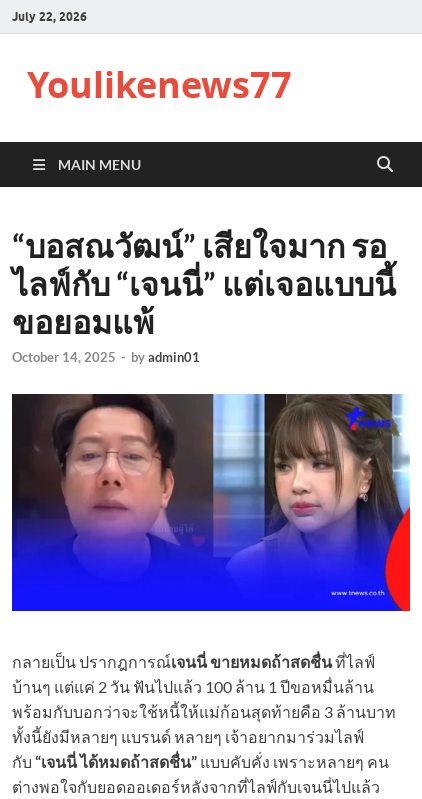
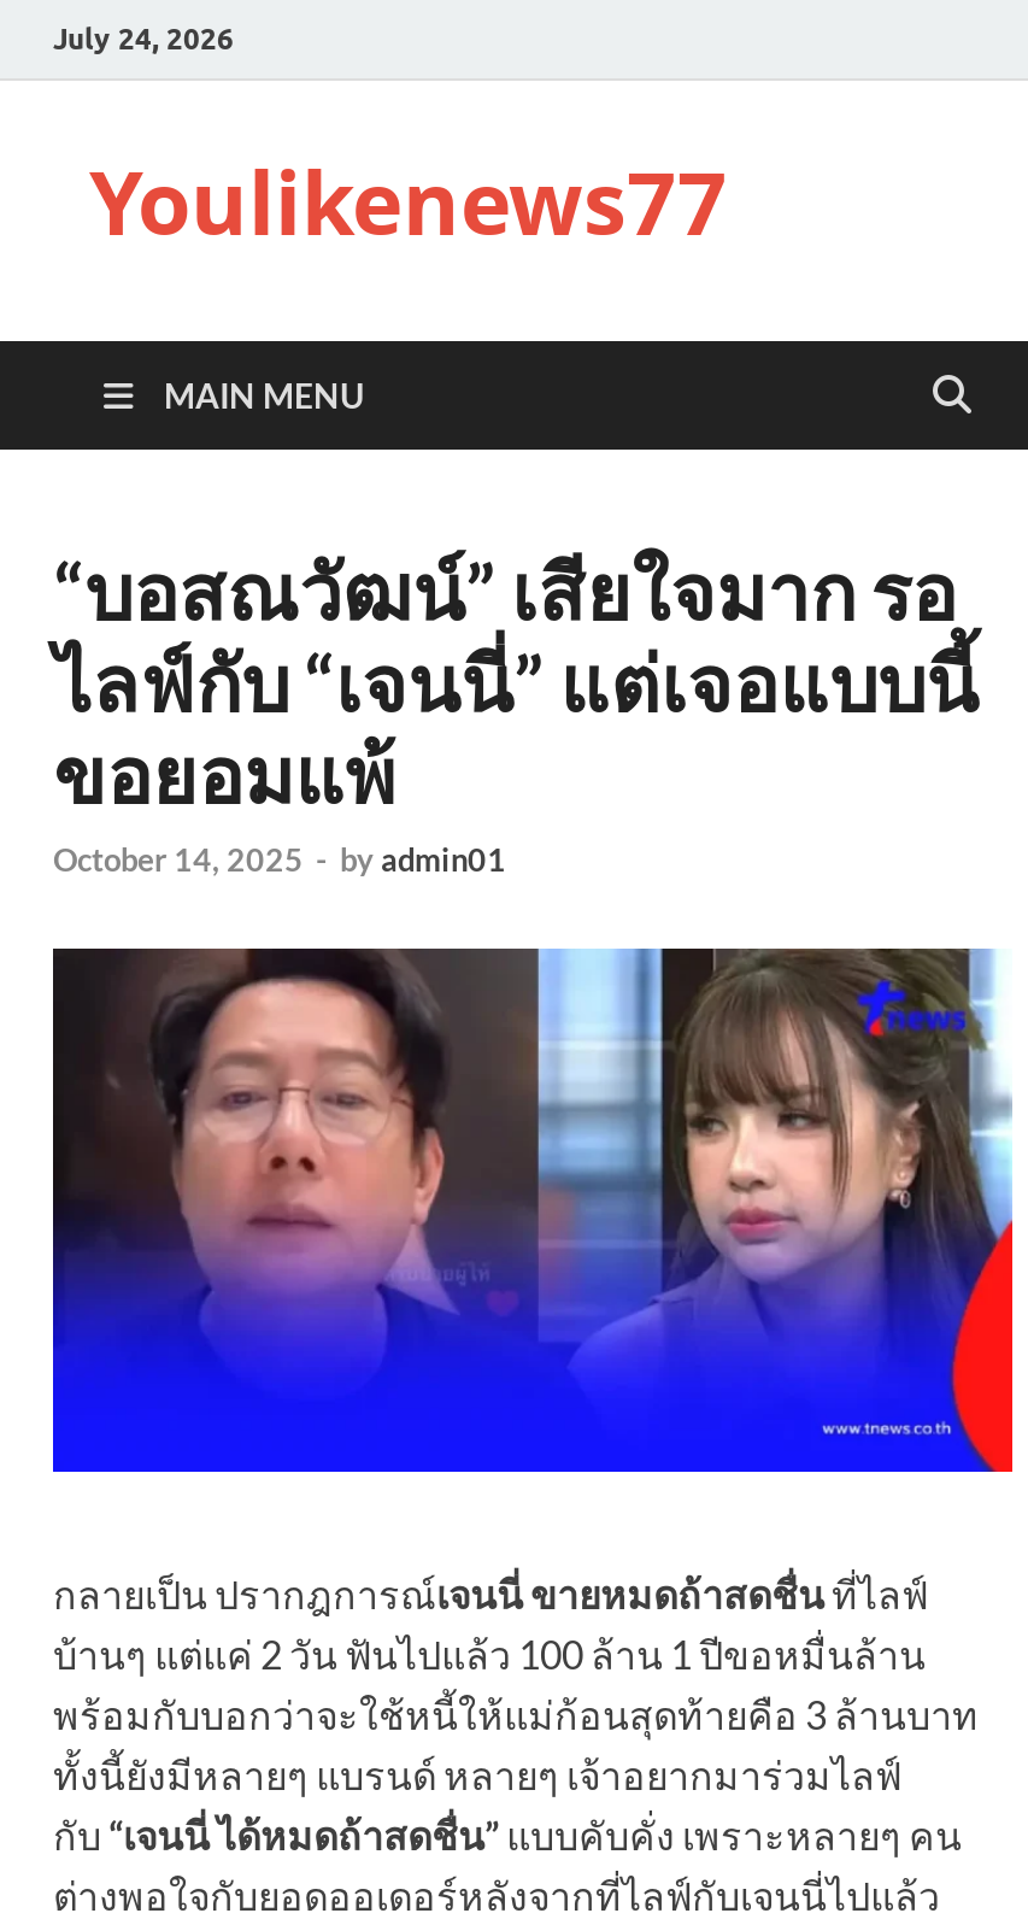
- July 22, 2026
+ July 24, 2026
